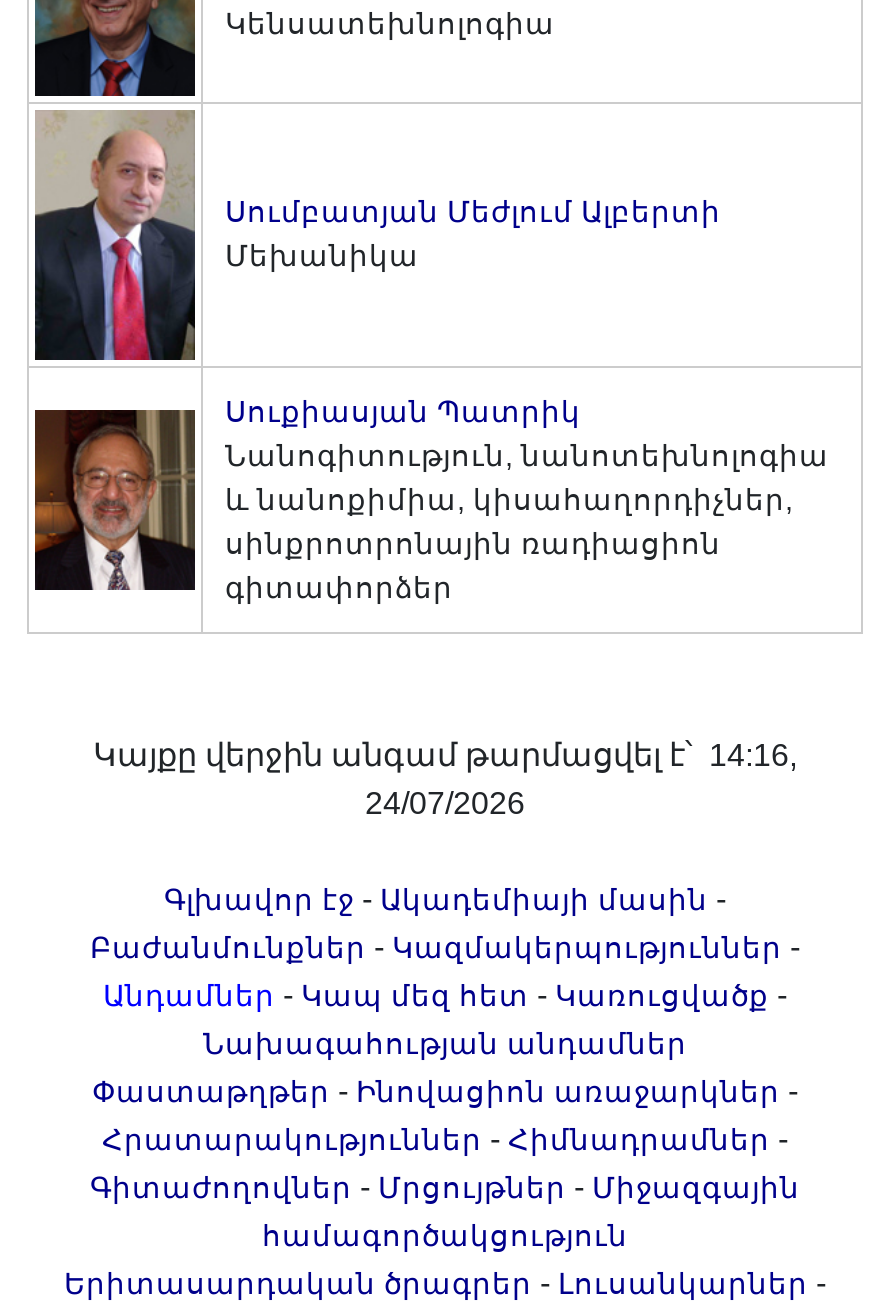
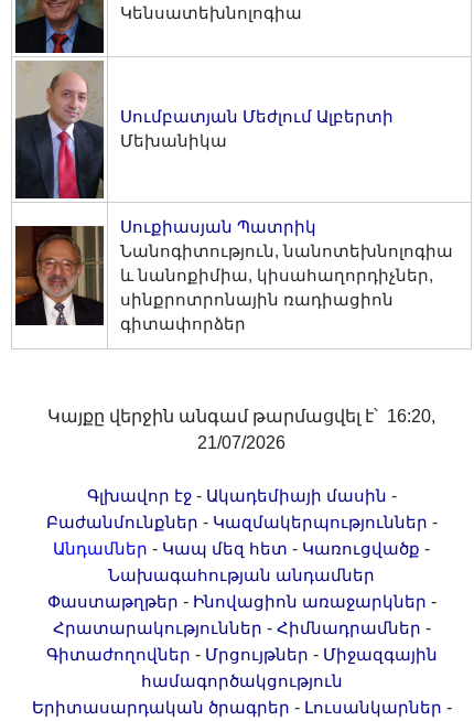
- Կայքը վերջին անգամ թարմացվել է՝ 14:16,
+ Կայքը վերջին անգամ թարմացվել է՝ 16:20,

- 24/07/2026
+ 21/07/2026
